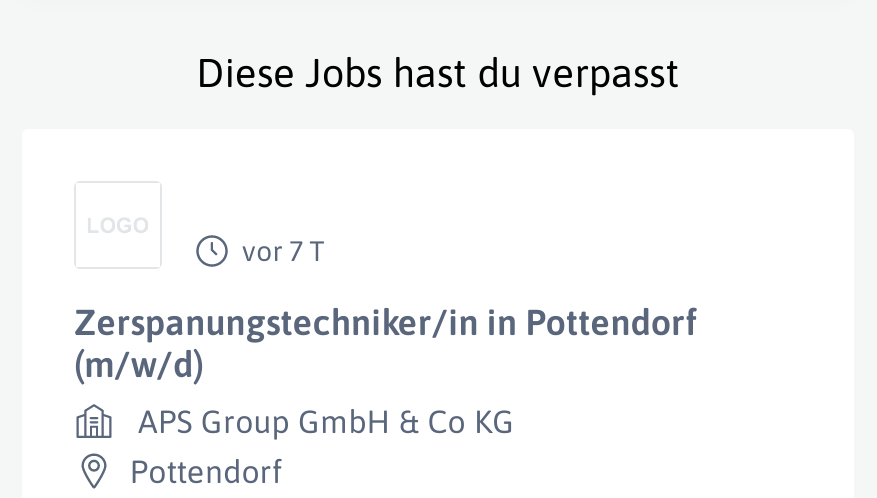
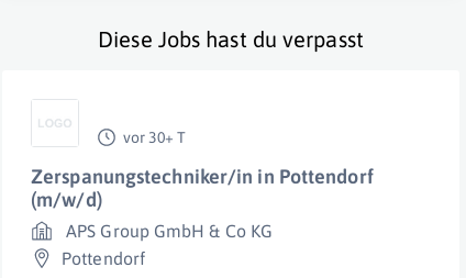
- vor 7 T
+ vor 30+ T
